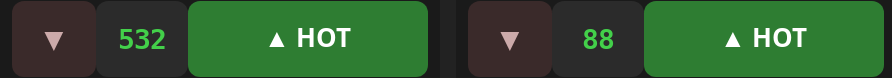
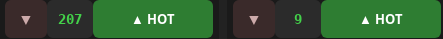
- 532
+ 207

- 88
+ 9
